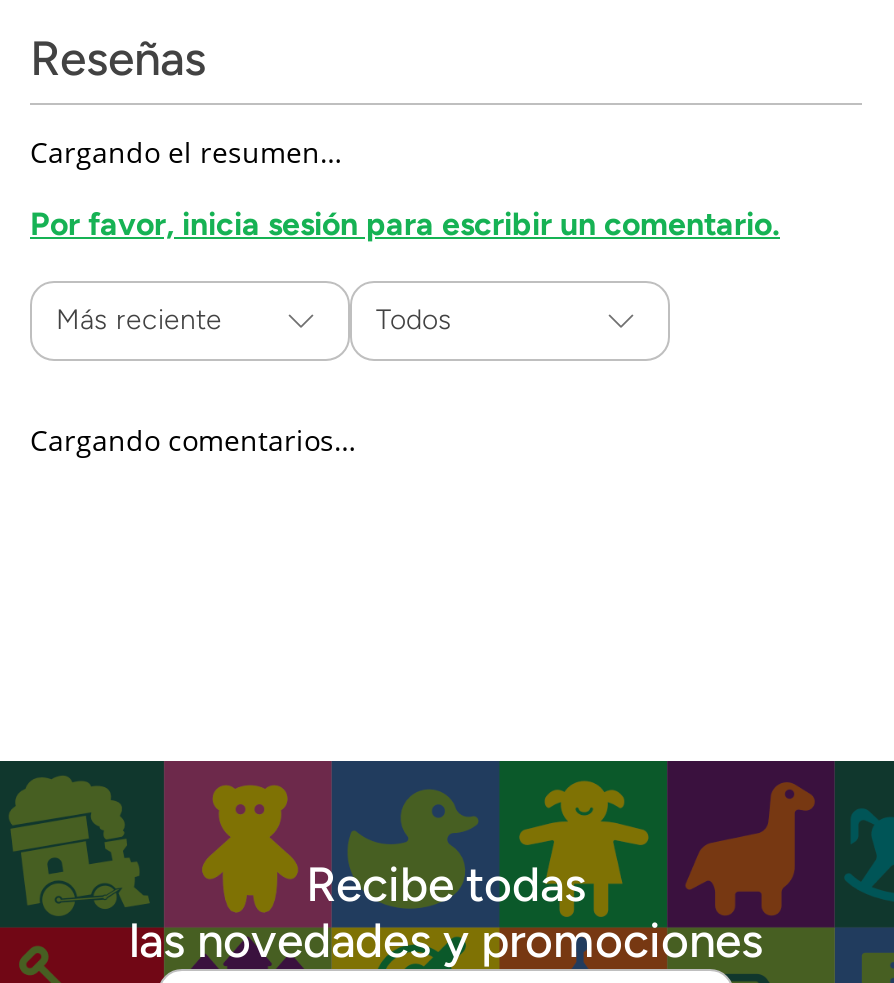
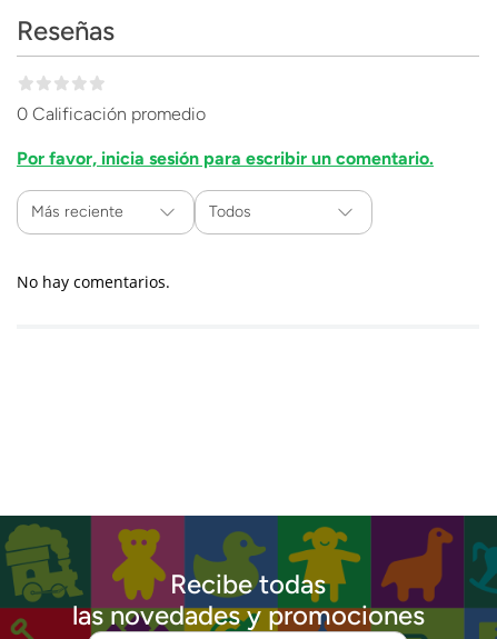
- Cargando el resumen…
+ 0 Calificación promedio

- Cargando comentarios…
+ No hay comentarios.
